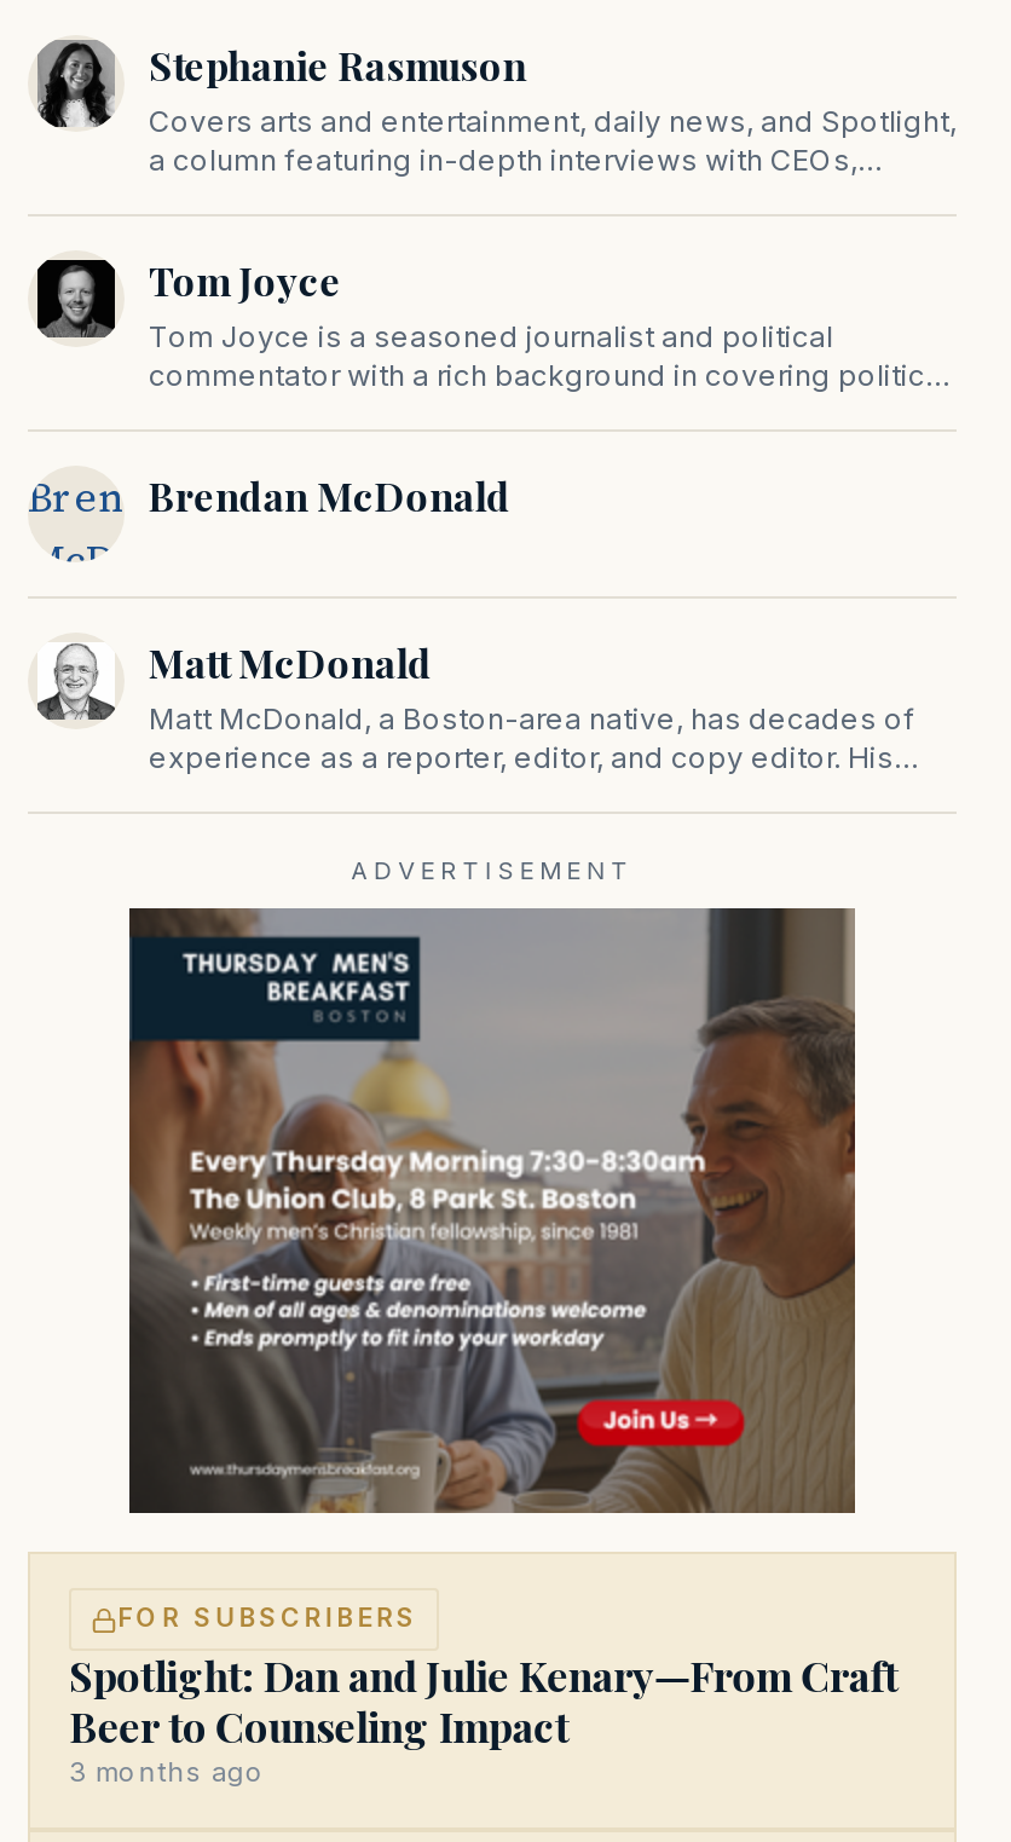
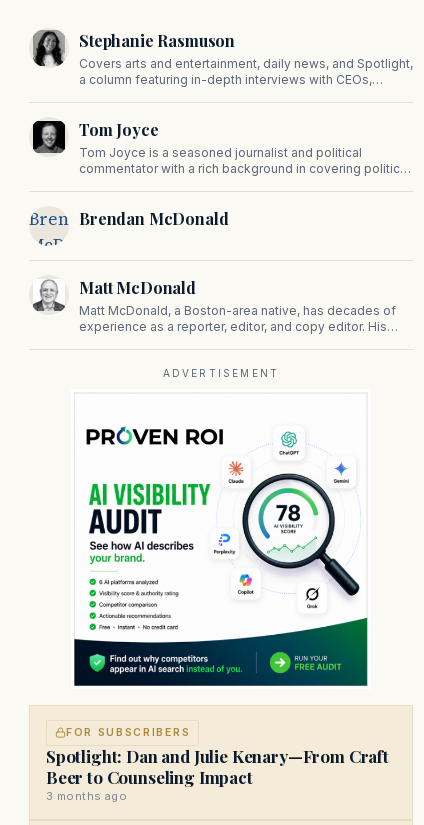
- [image]
+ [image]
